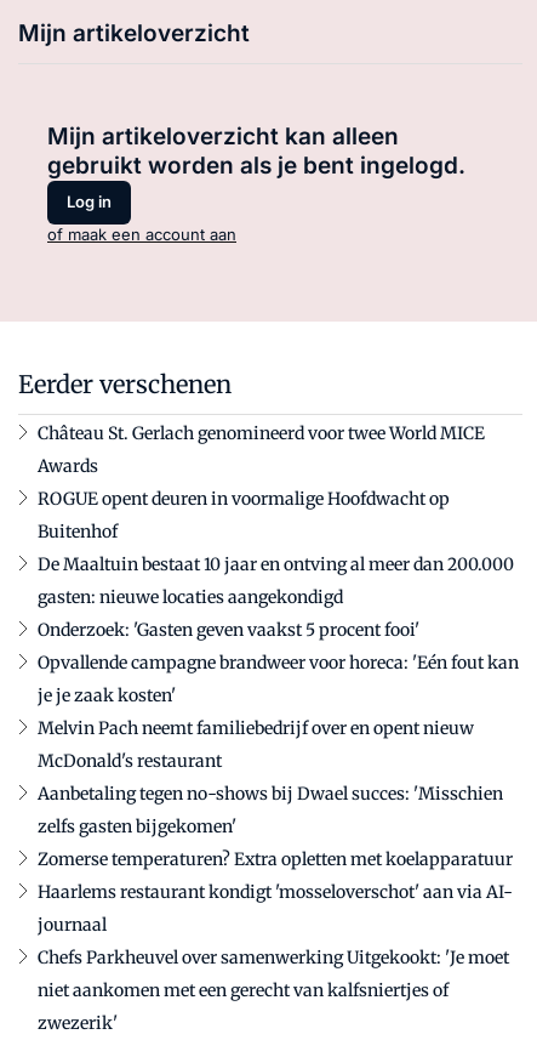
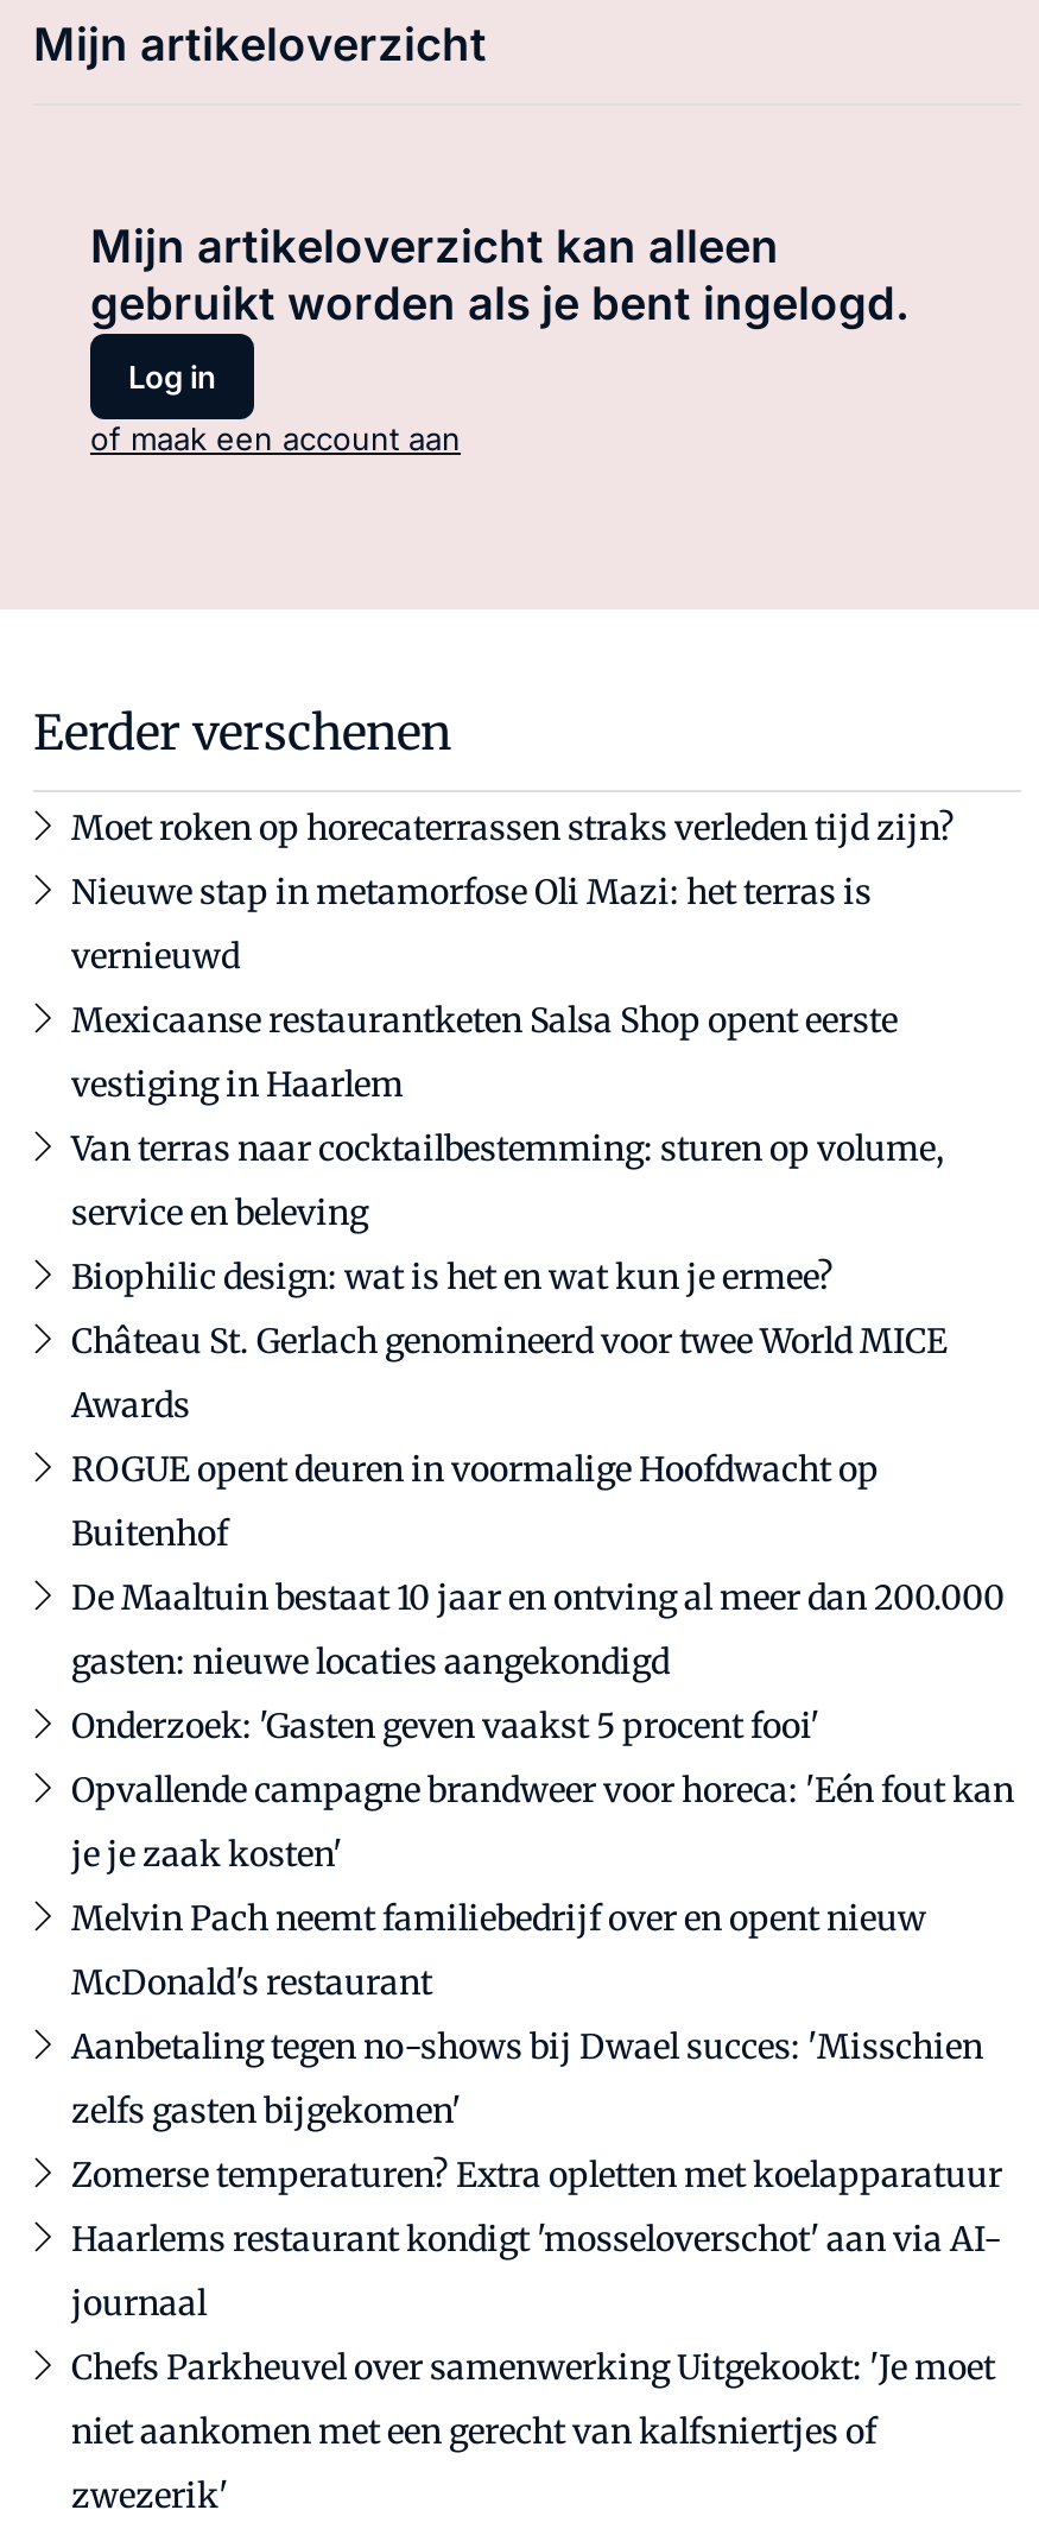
+ Moet roken op horecaterrassen straks verleden tijd zijn?
+ Nieuwe stap in metamorfose Oli Mazi: het terras is
+ vernieuwd
+ Mexicaanse restaurantketen Salsa Shop opent eerste
+ vestiging in Haarlem
+ Van terras naar cocktailbestemming: sturen op volume,
+ service en beleving
+ Biophilic design: wat is het en wat kun je ermee?
